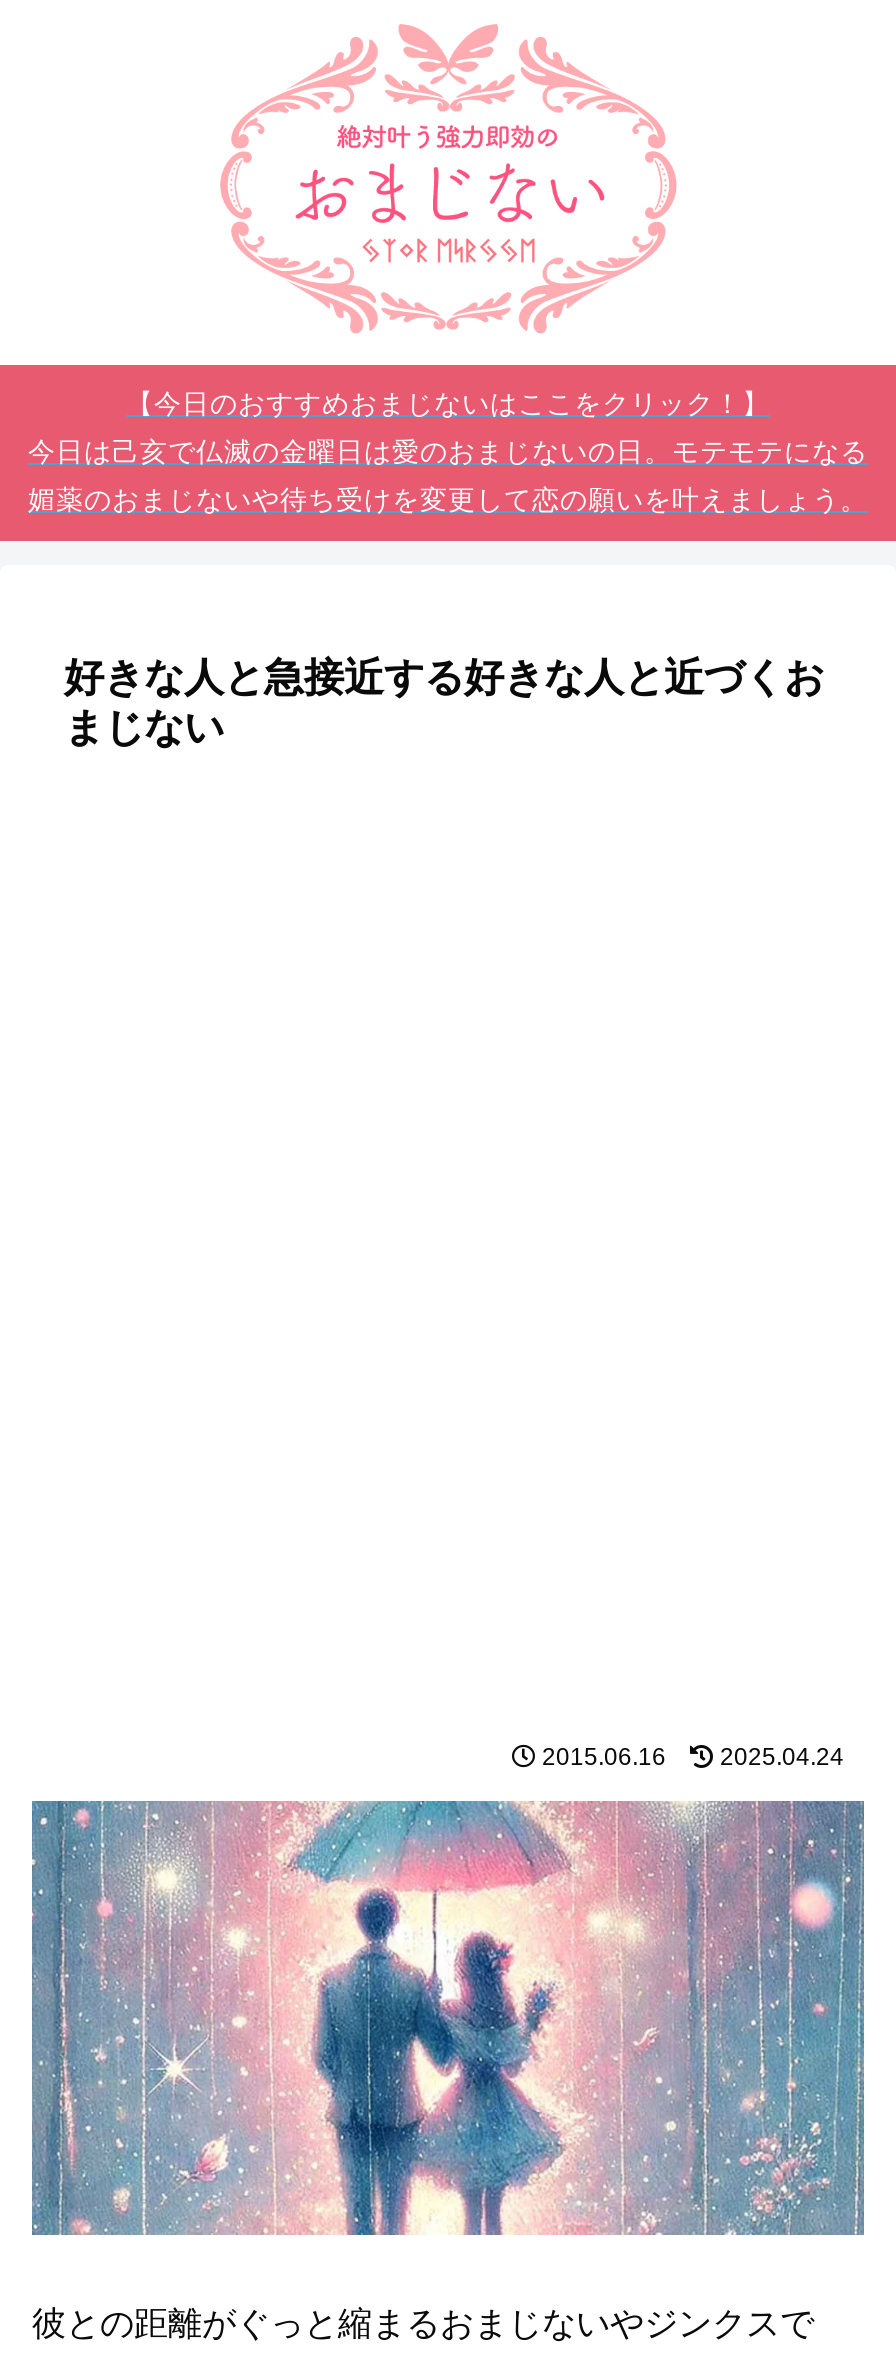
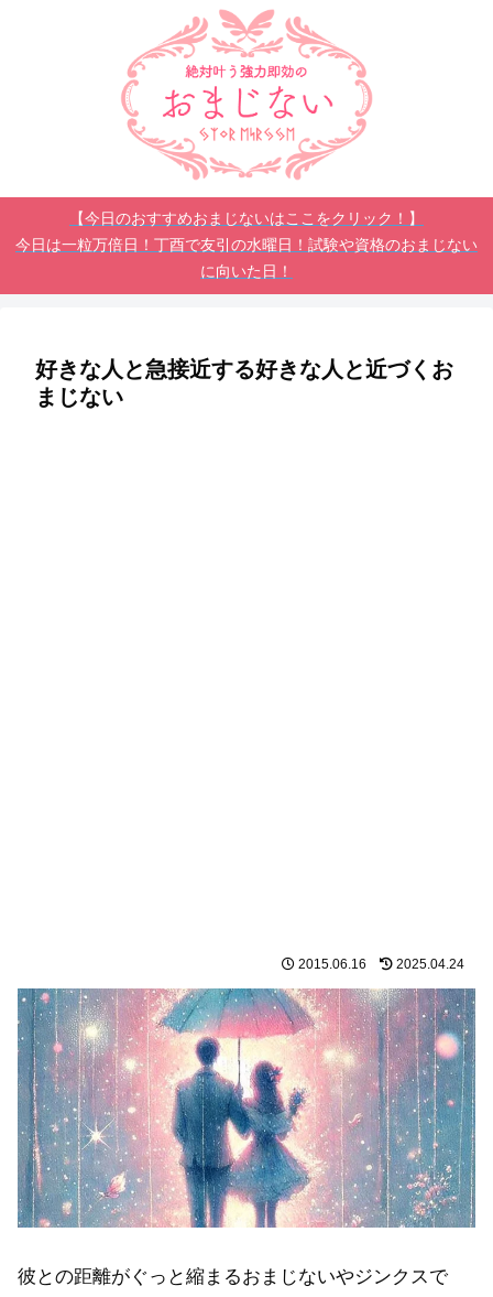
- 今日は己亥で仏滅の金曜日は愛のおまじないの日。モテモテになる
+ 今日は一粒万倍日！丁酉で友引の水曜日！試験や資格のおまじない

- 媚薬のおまじないや待ち受けを変更して恋の願いを叶えましょう。
+ に向いた日！
